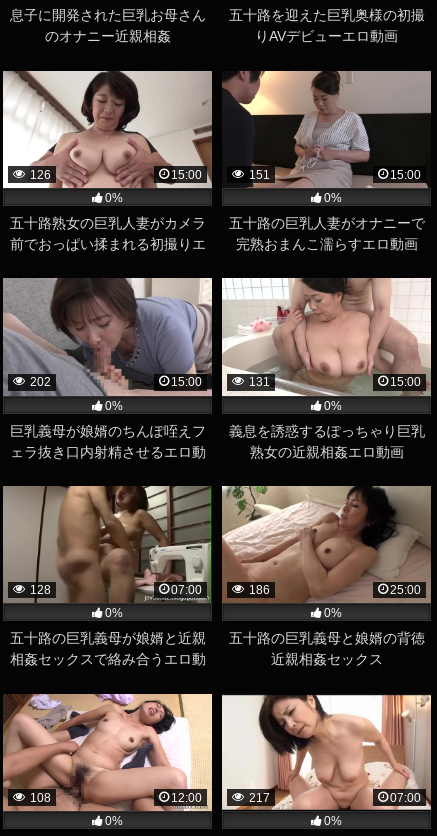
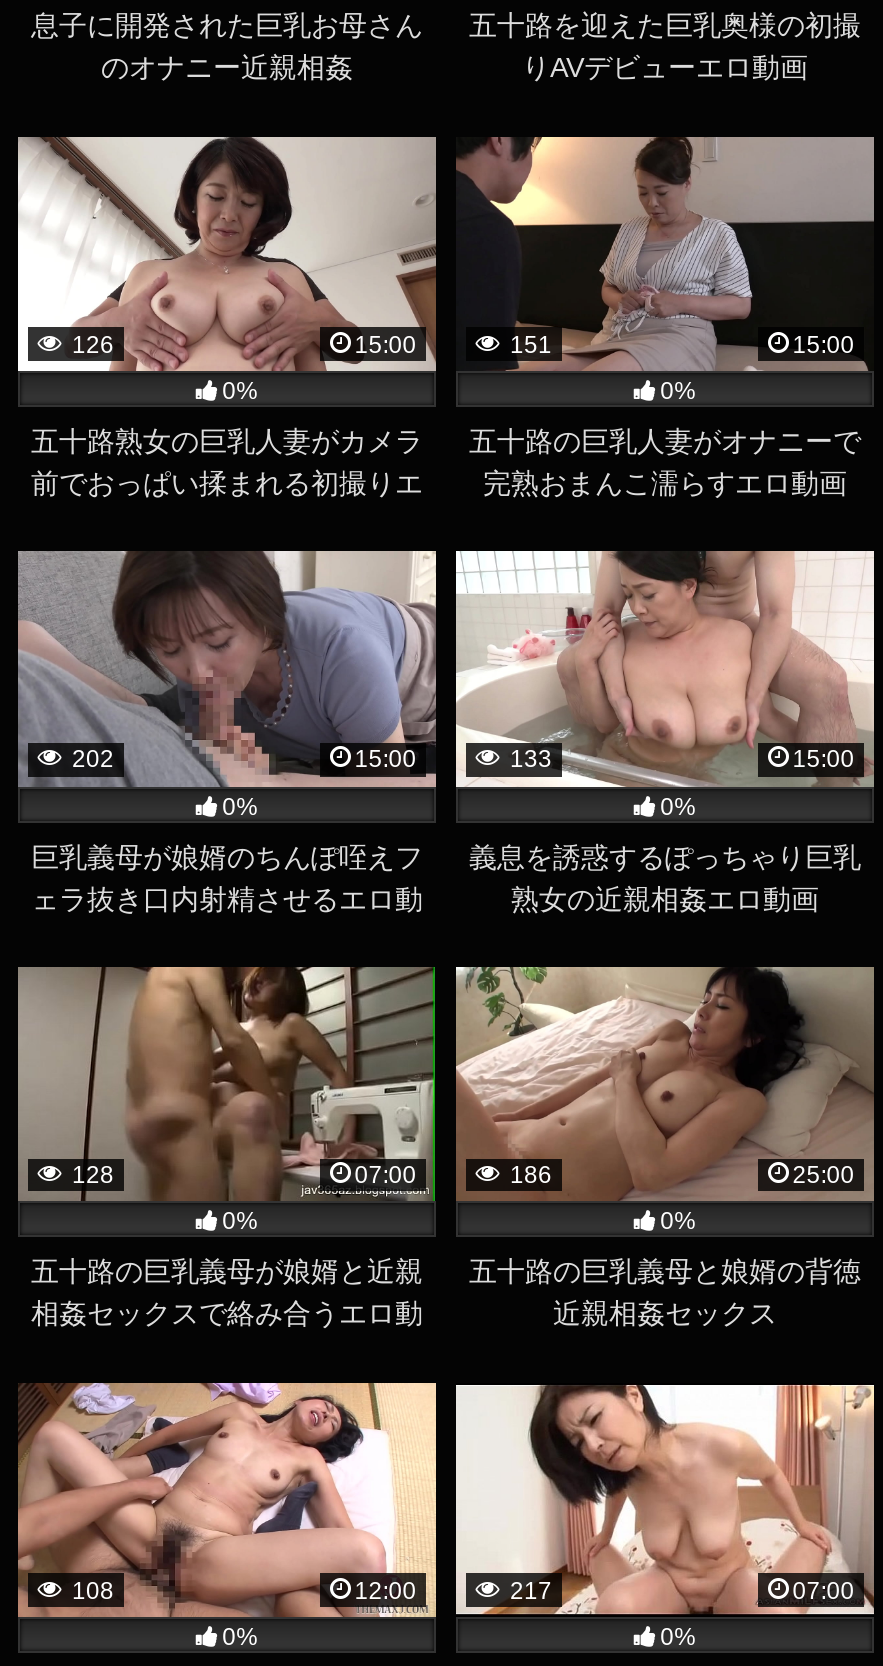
- 131
+ 133
